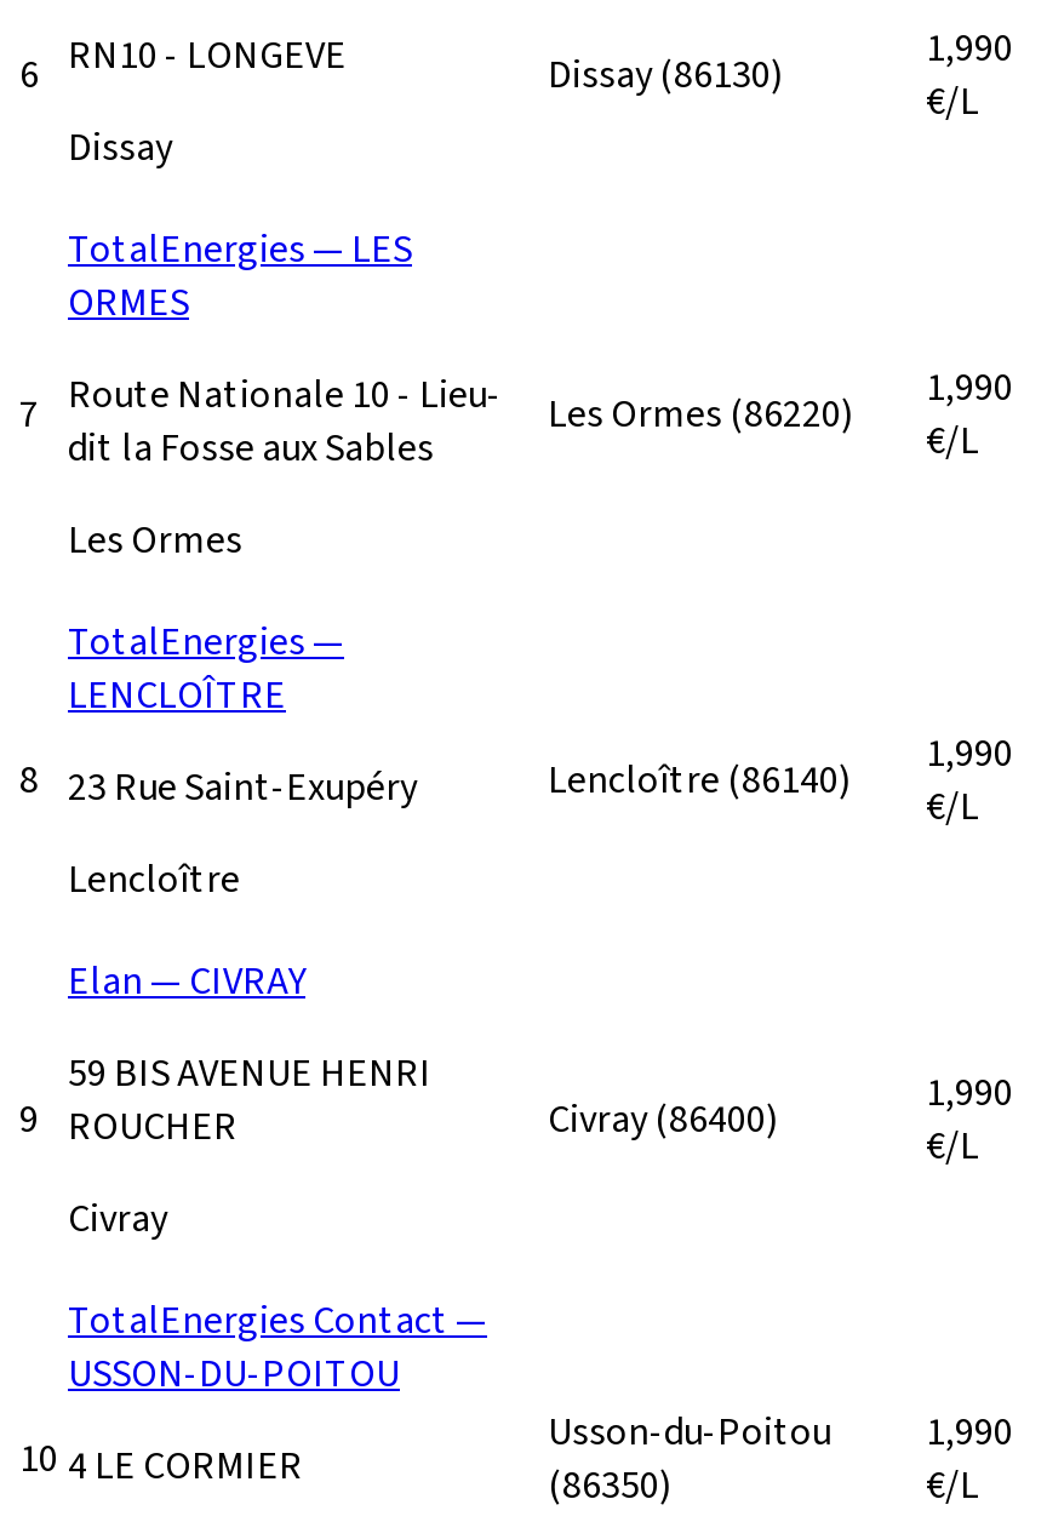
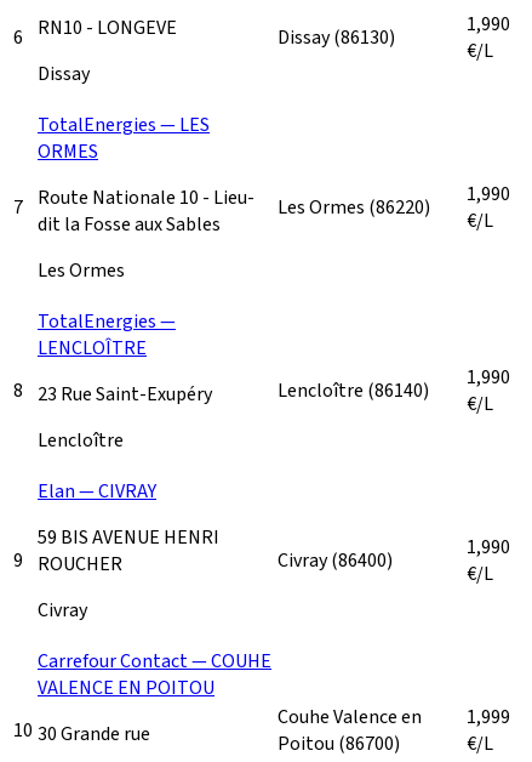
- TotalEnergies Contact —
- USSON-DU-POITOU
+ Carrefour Contact — COUHE
+ VALENCE EN POITOU

- Usson-du-Poitou
- (86350)
+ Couhe Valence en
+ Poitou (86700)

- 1,990
+ 1,999

- 10 4 LE CORMIER
+ 10 30 Grande rue
